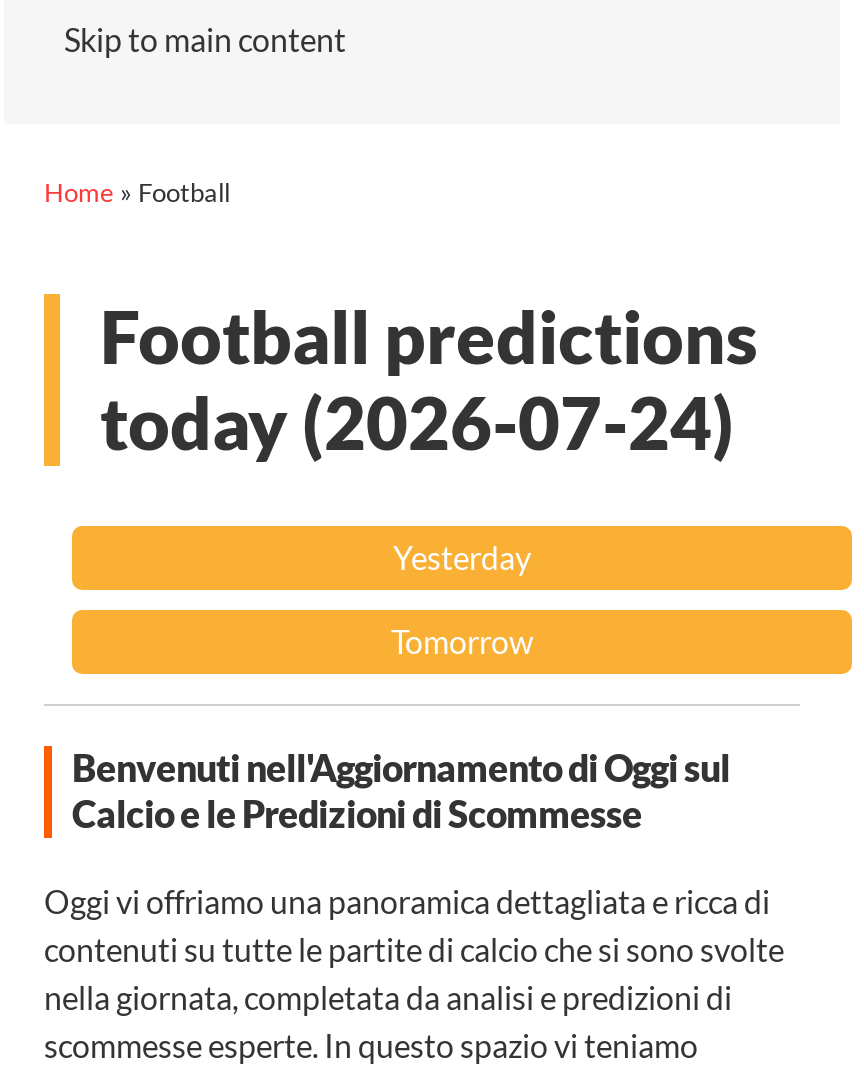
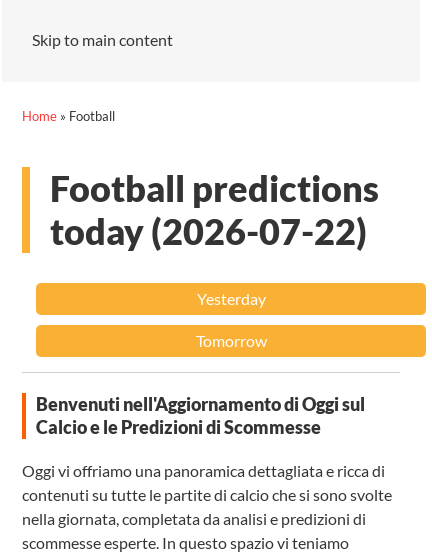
- today (2026-07-24)
+ today (2026-07-22)
